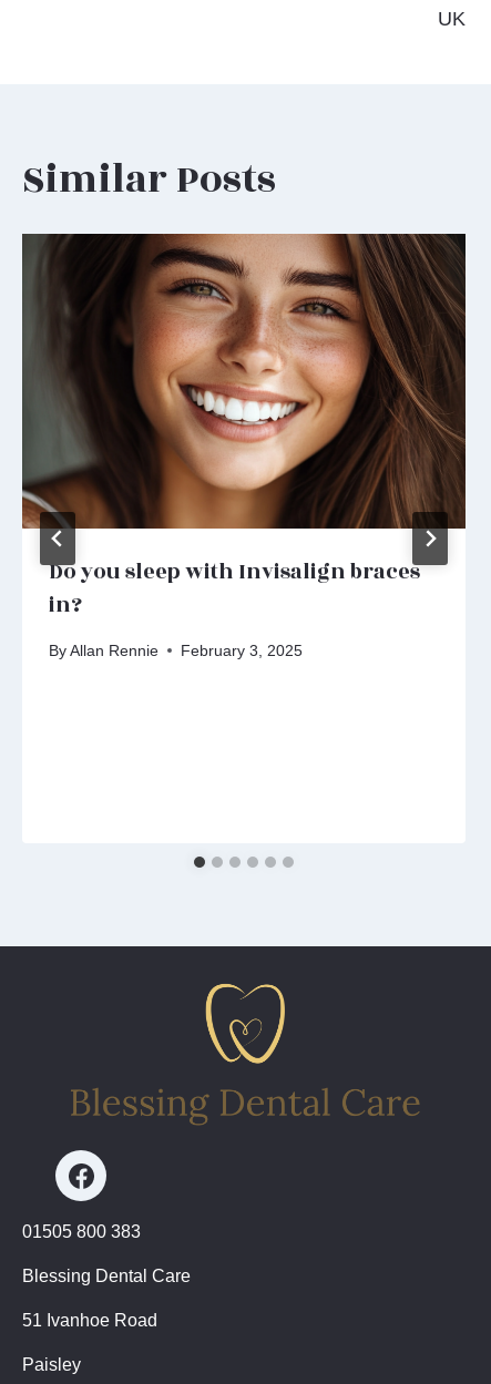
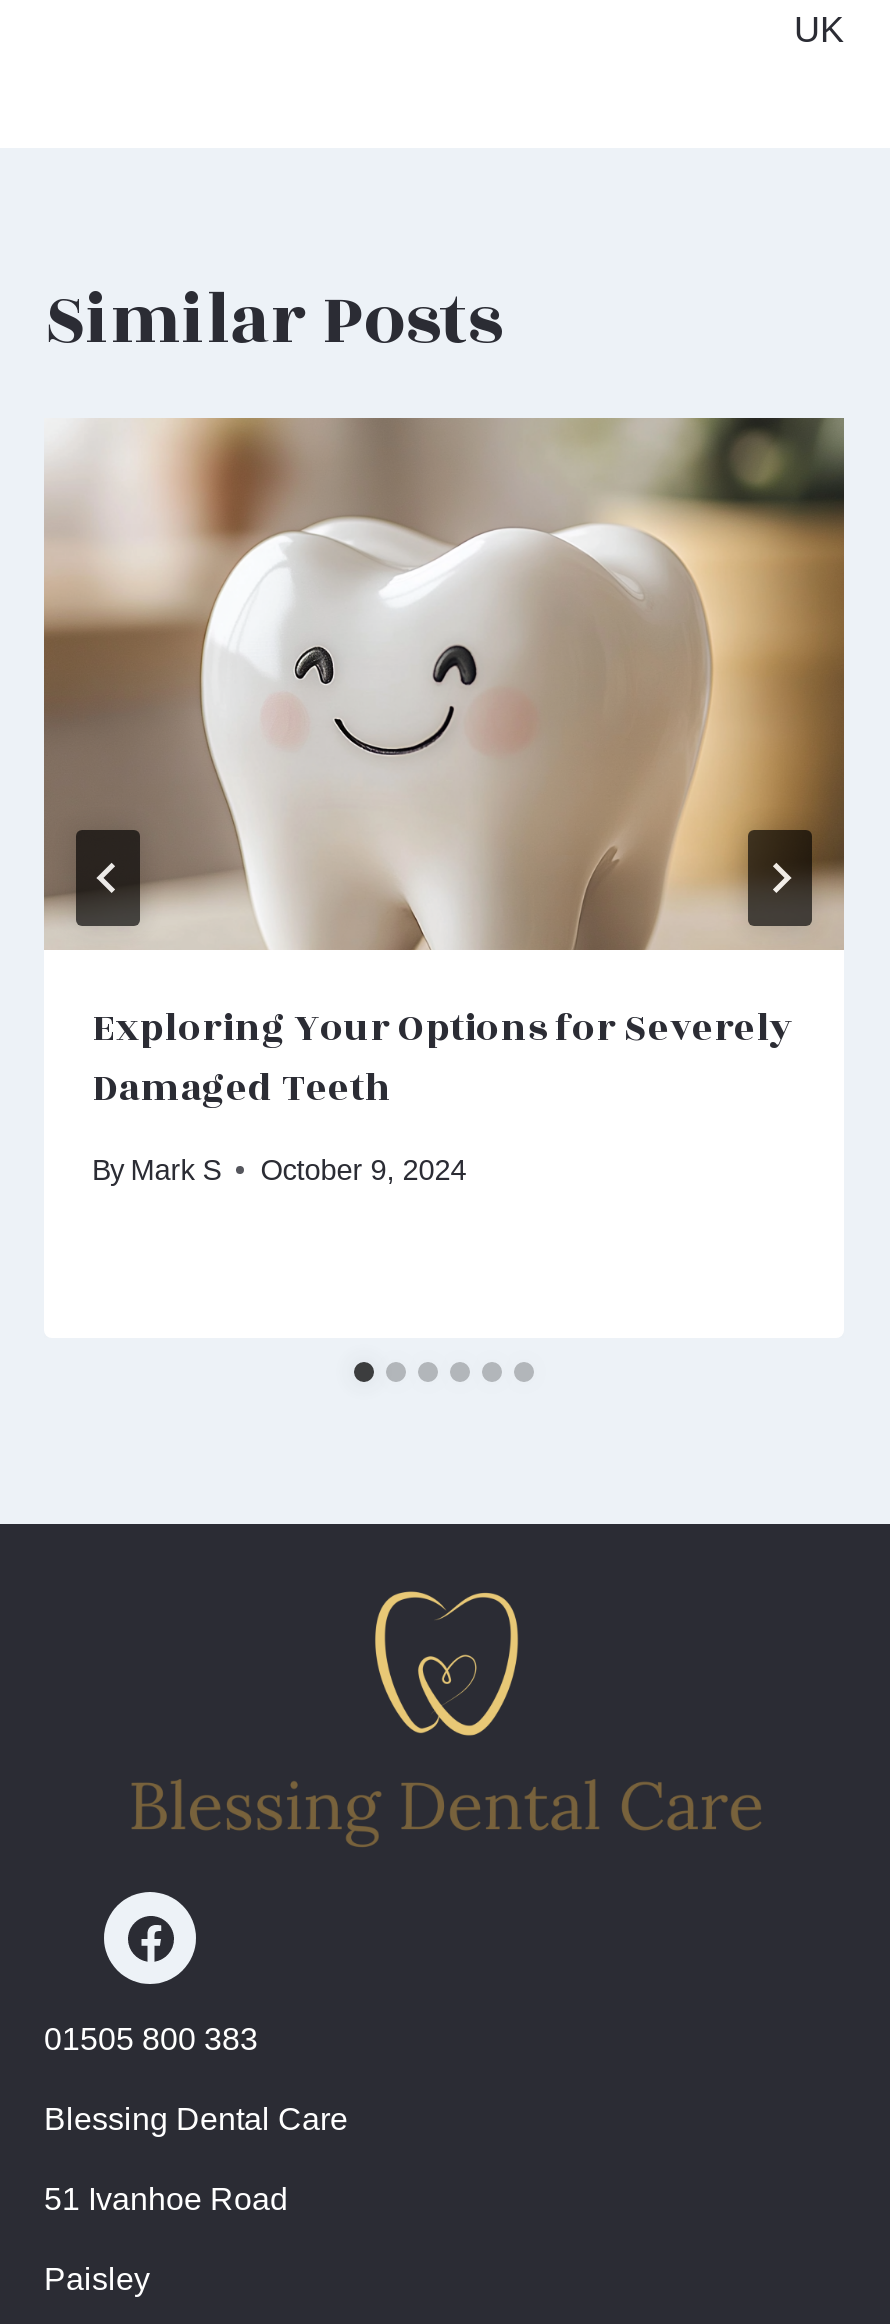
- [image]
- Do you sleep with Invisalign braces
- in?
+ [image]
+ Exploring Your Options for Severely
+ Damaged Teeth

- By Allan Rennie
- February 3, 2025
+ By Mark S
+ October 9, 2024
